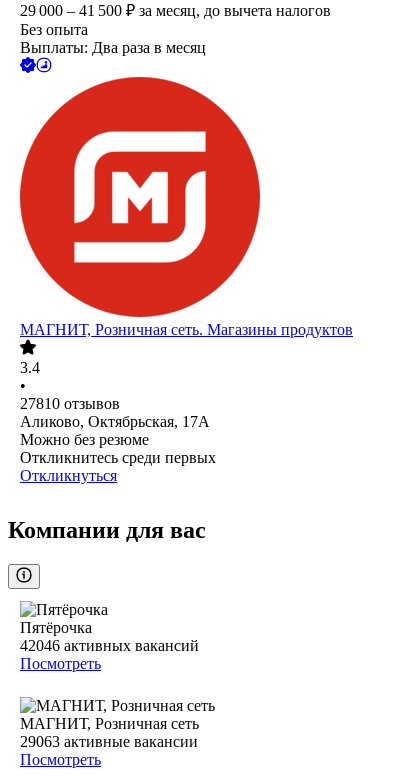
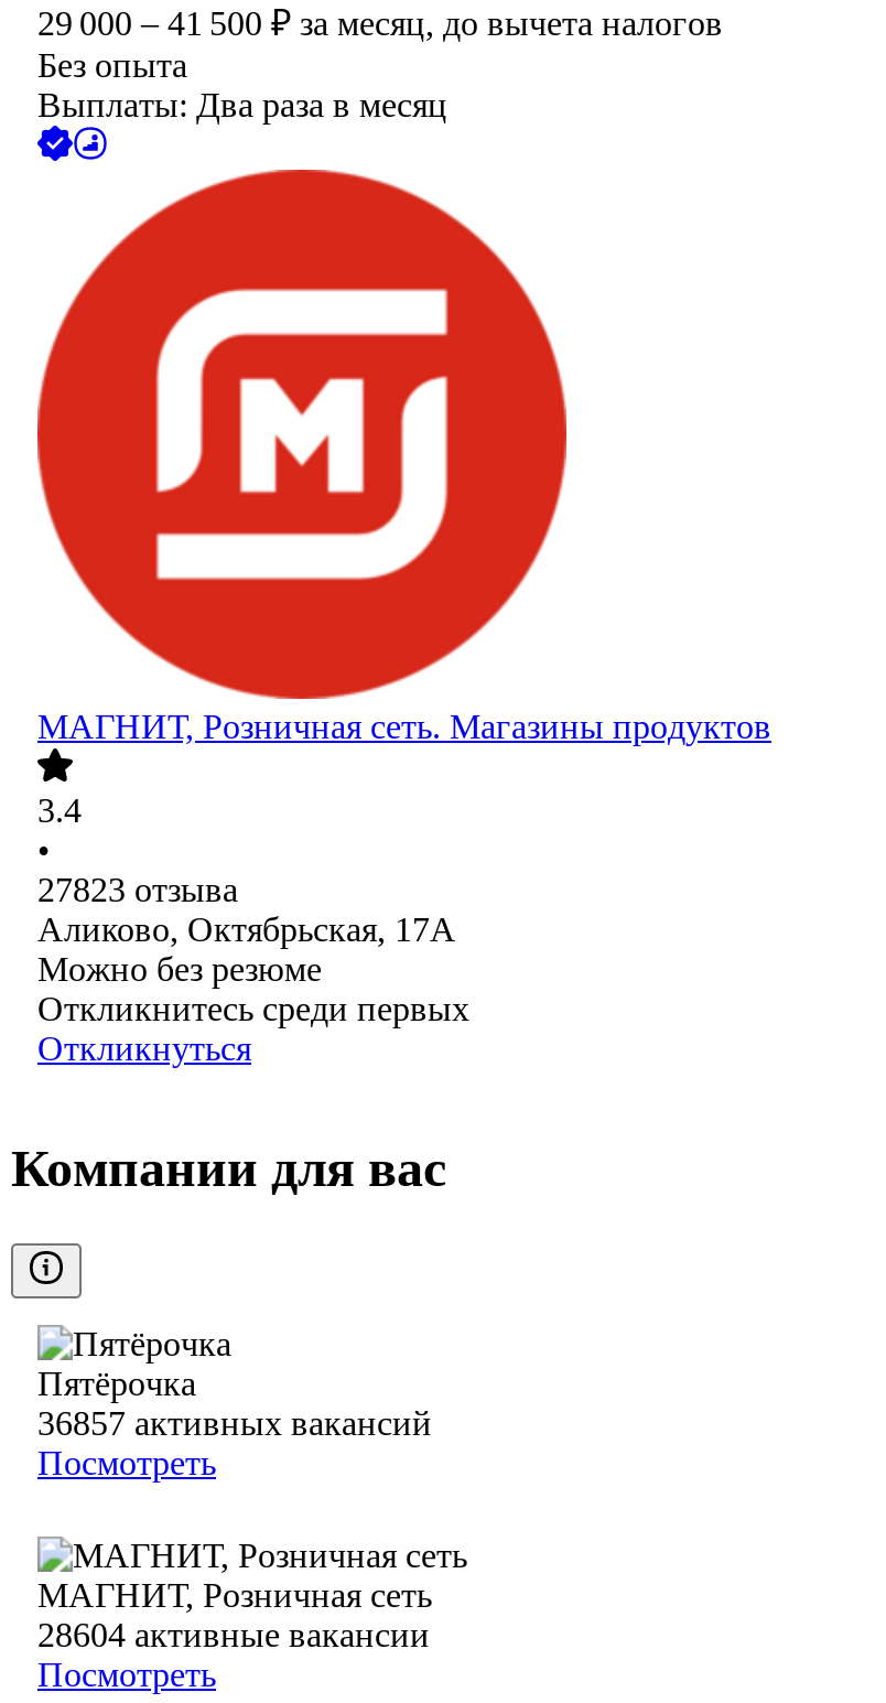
- 27810 отзывов
+ 27823 отзыва

- 42046 активных вакансий
+ 36857 активных вакансий

- 29063 активные вакансии
+ 28604 активные вакансии
